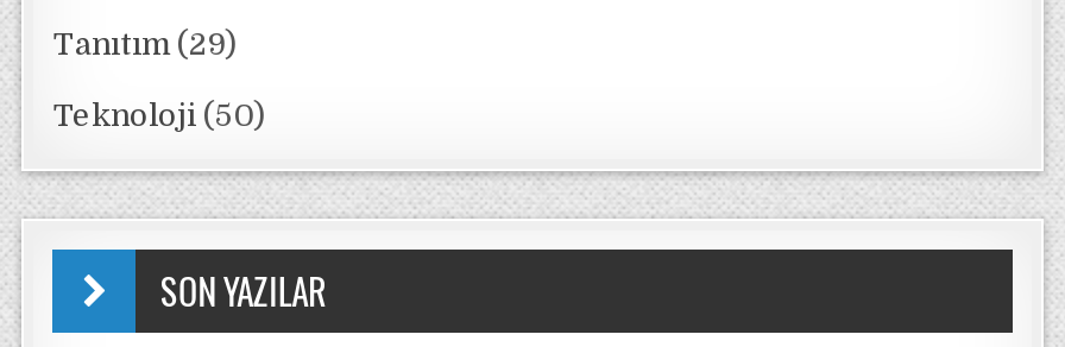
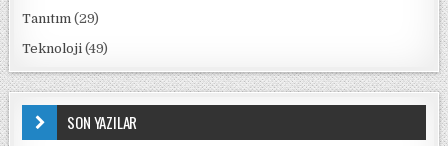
- Teknoloji (50)
+ Teknoloji (49)
